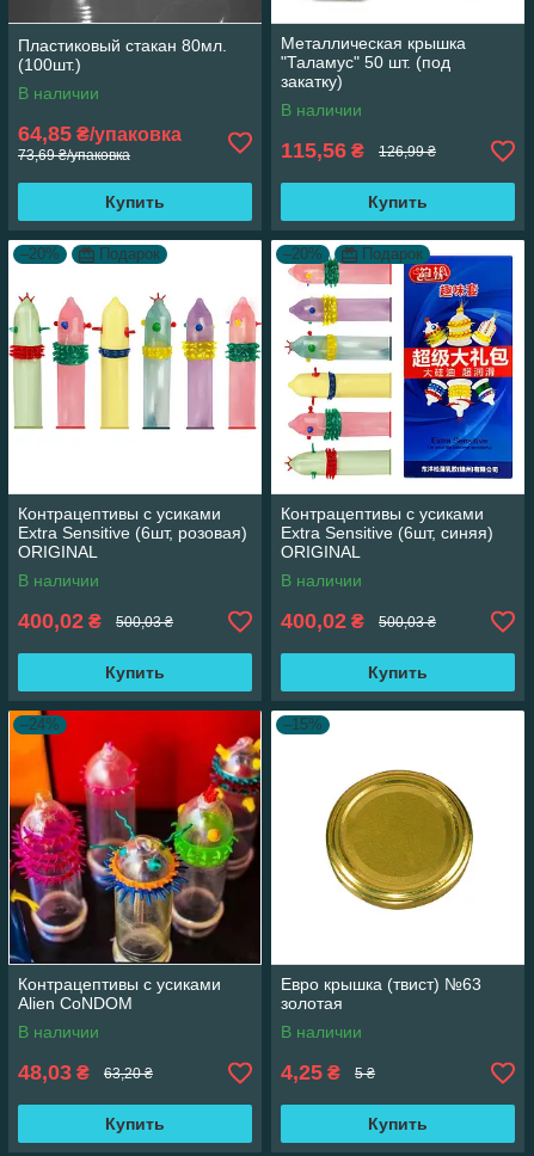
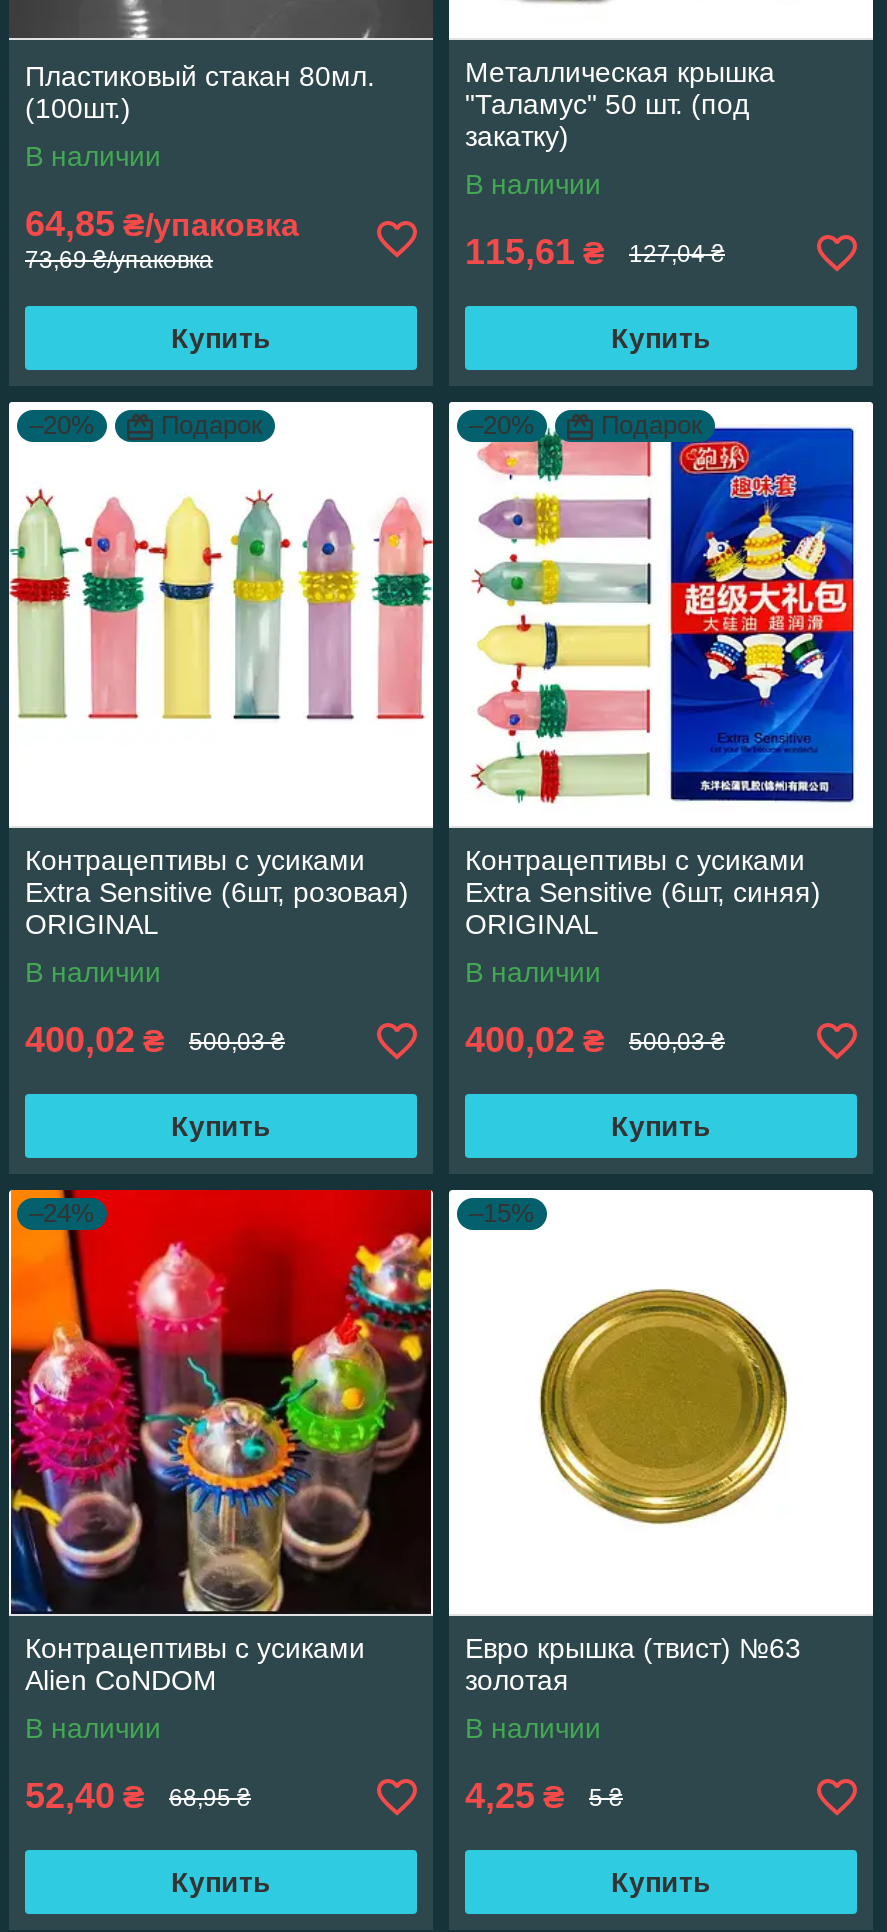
- 115,56 ₴
+ 115,61 ₴

- 126,99 ₴
+ 127,04 ₴

- 48,03 ₴
+ 52,40 ₴

- 63,20 ₴
+ 68,95 ₴
